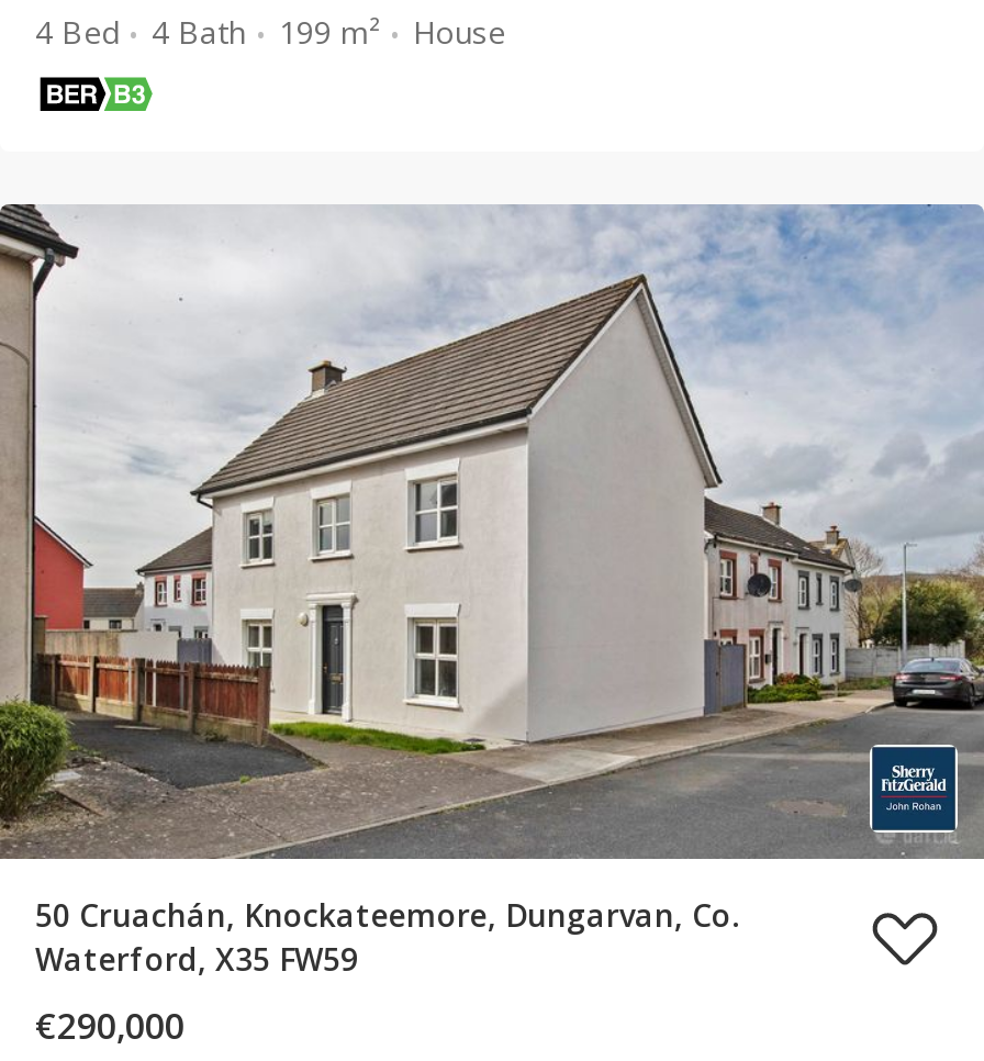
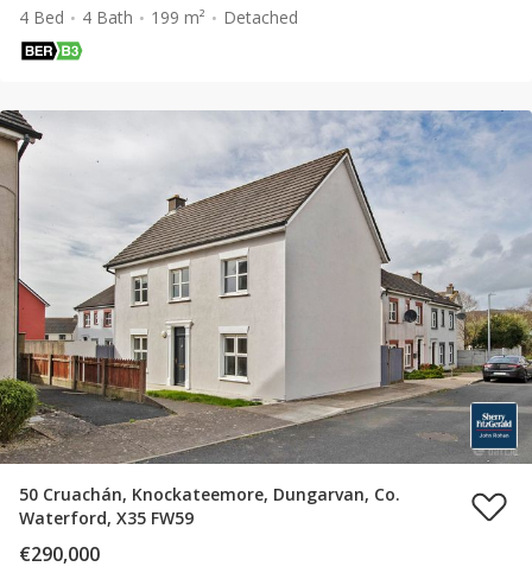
- House
+ Detached
